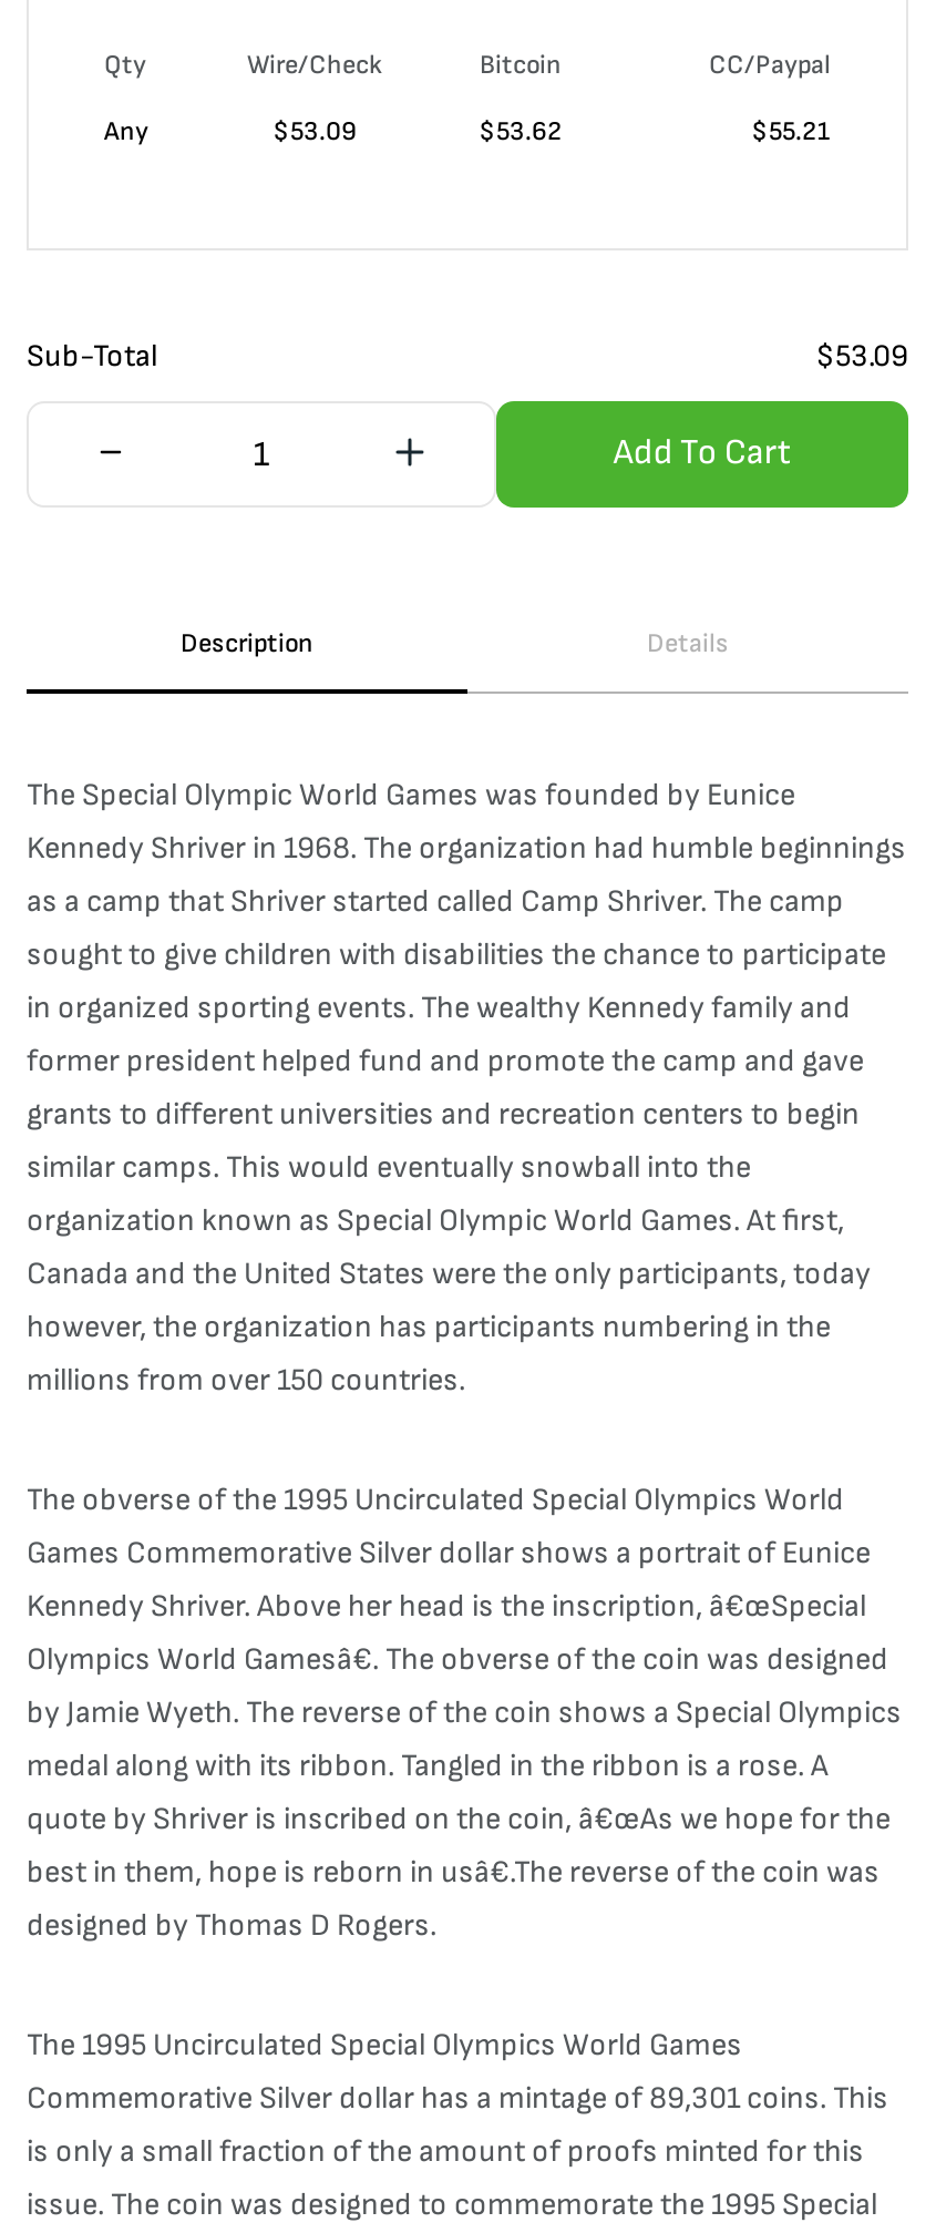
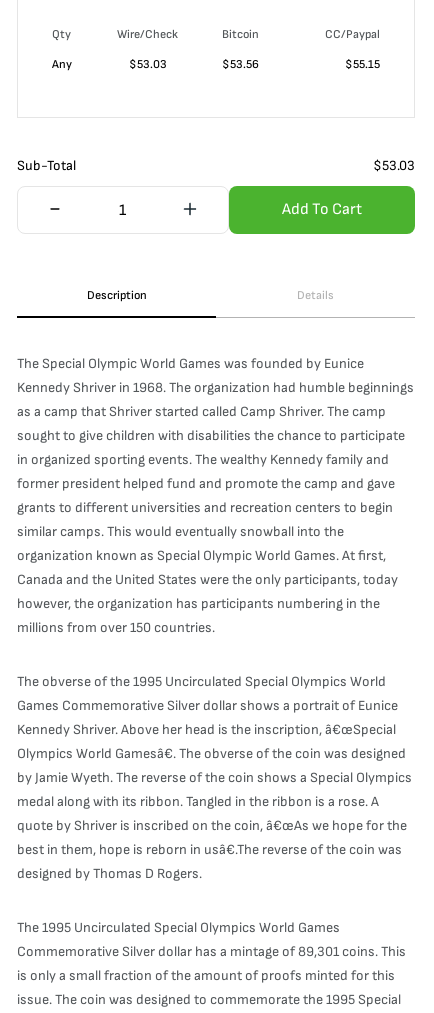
- $53.09
+ $53.03

- $53.62
+ $53.56

- $55.21
+ $55.15

- $53.09
+ $53.03
